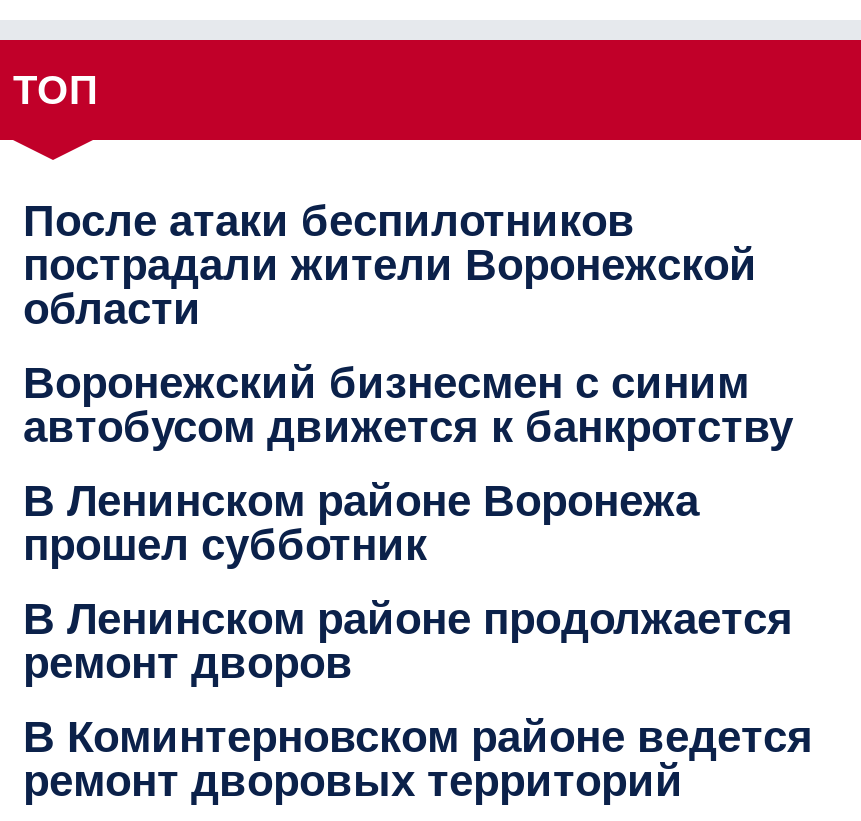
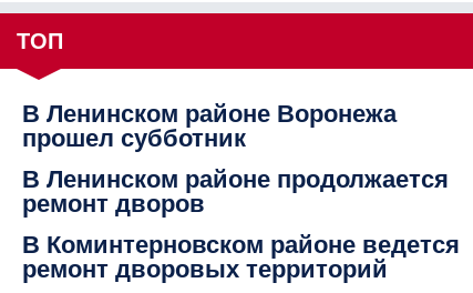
- После атаки беспилотников
- пострадали жители Воронежской
- области
- Воронежский бизнесмен с синим
- автобусом движется к банкротству
